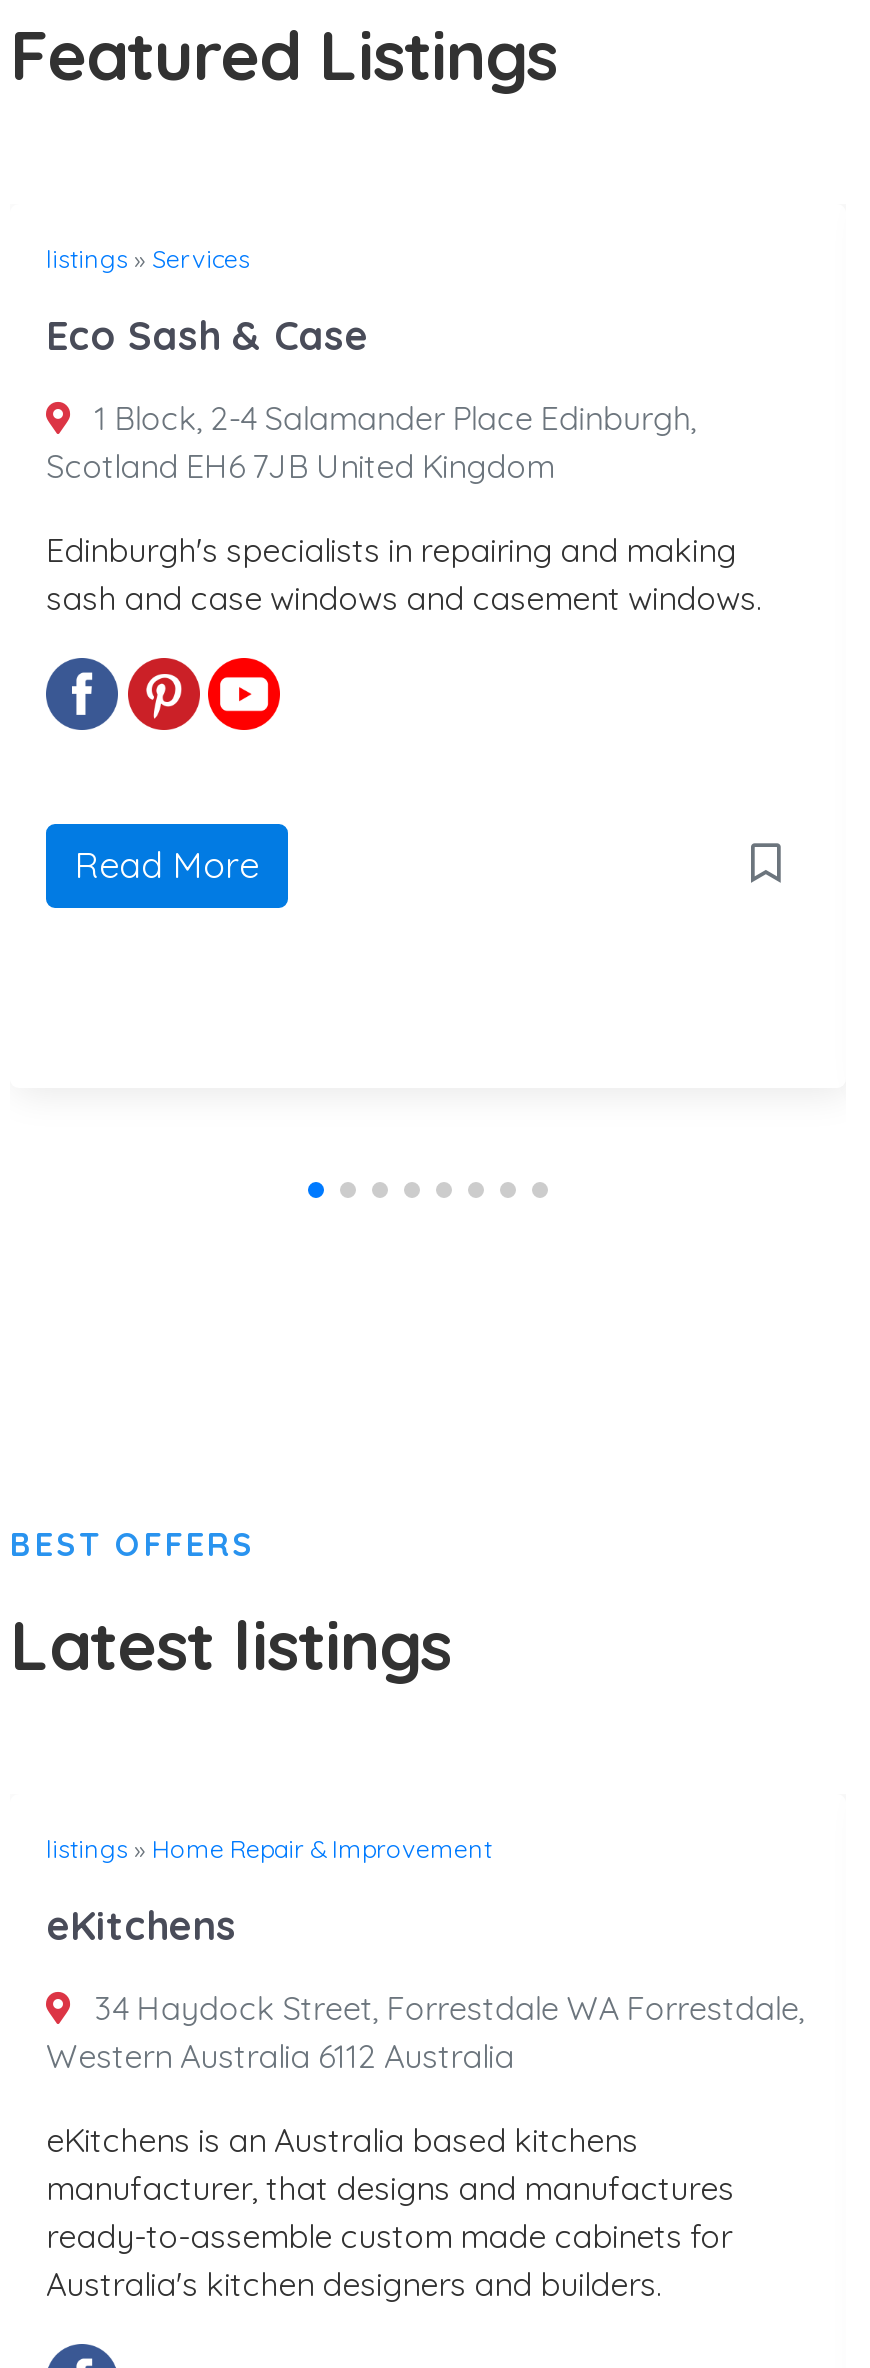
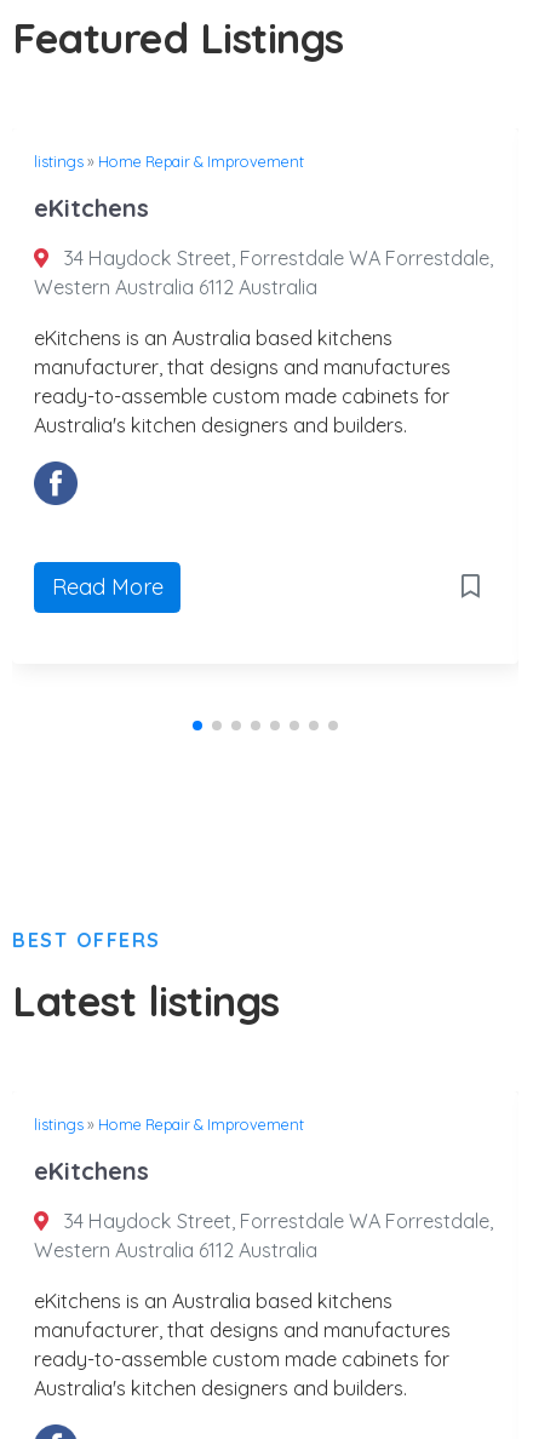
- listings» Services
+ listings» Home Repair & Improvement

- Eco Sash & Case
+ eKitchens

- 1 Block, 2-4 Salamander Place Edinburgh,
- Scotland EH6 7JB United Kingdom
+ 34 Haydock Street, Forrestdale WA Forrestdale,
+ Western Australia 6112 Australia

- Edinburgh's specialists in repairing and making
- sash and case windows and casement windows.
+ eKitchens is an Australia based kitchens
+ manufacturer, that designs and manufactures
+ ready-to-assemble custom made cabinets for
+ Australia's kitchen designers and builders.

moved down: Read More
